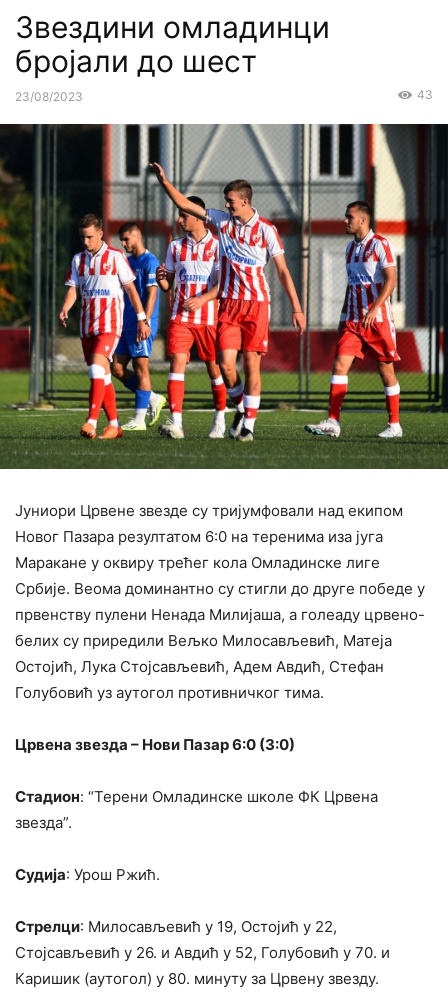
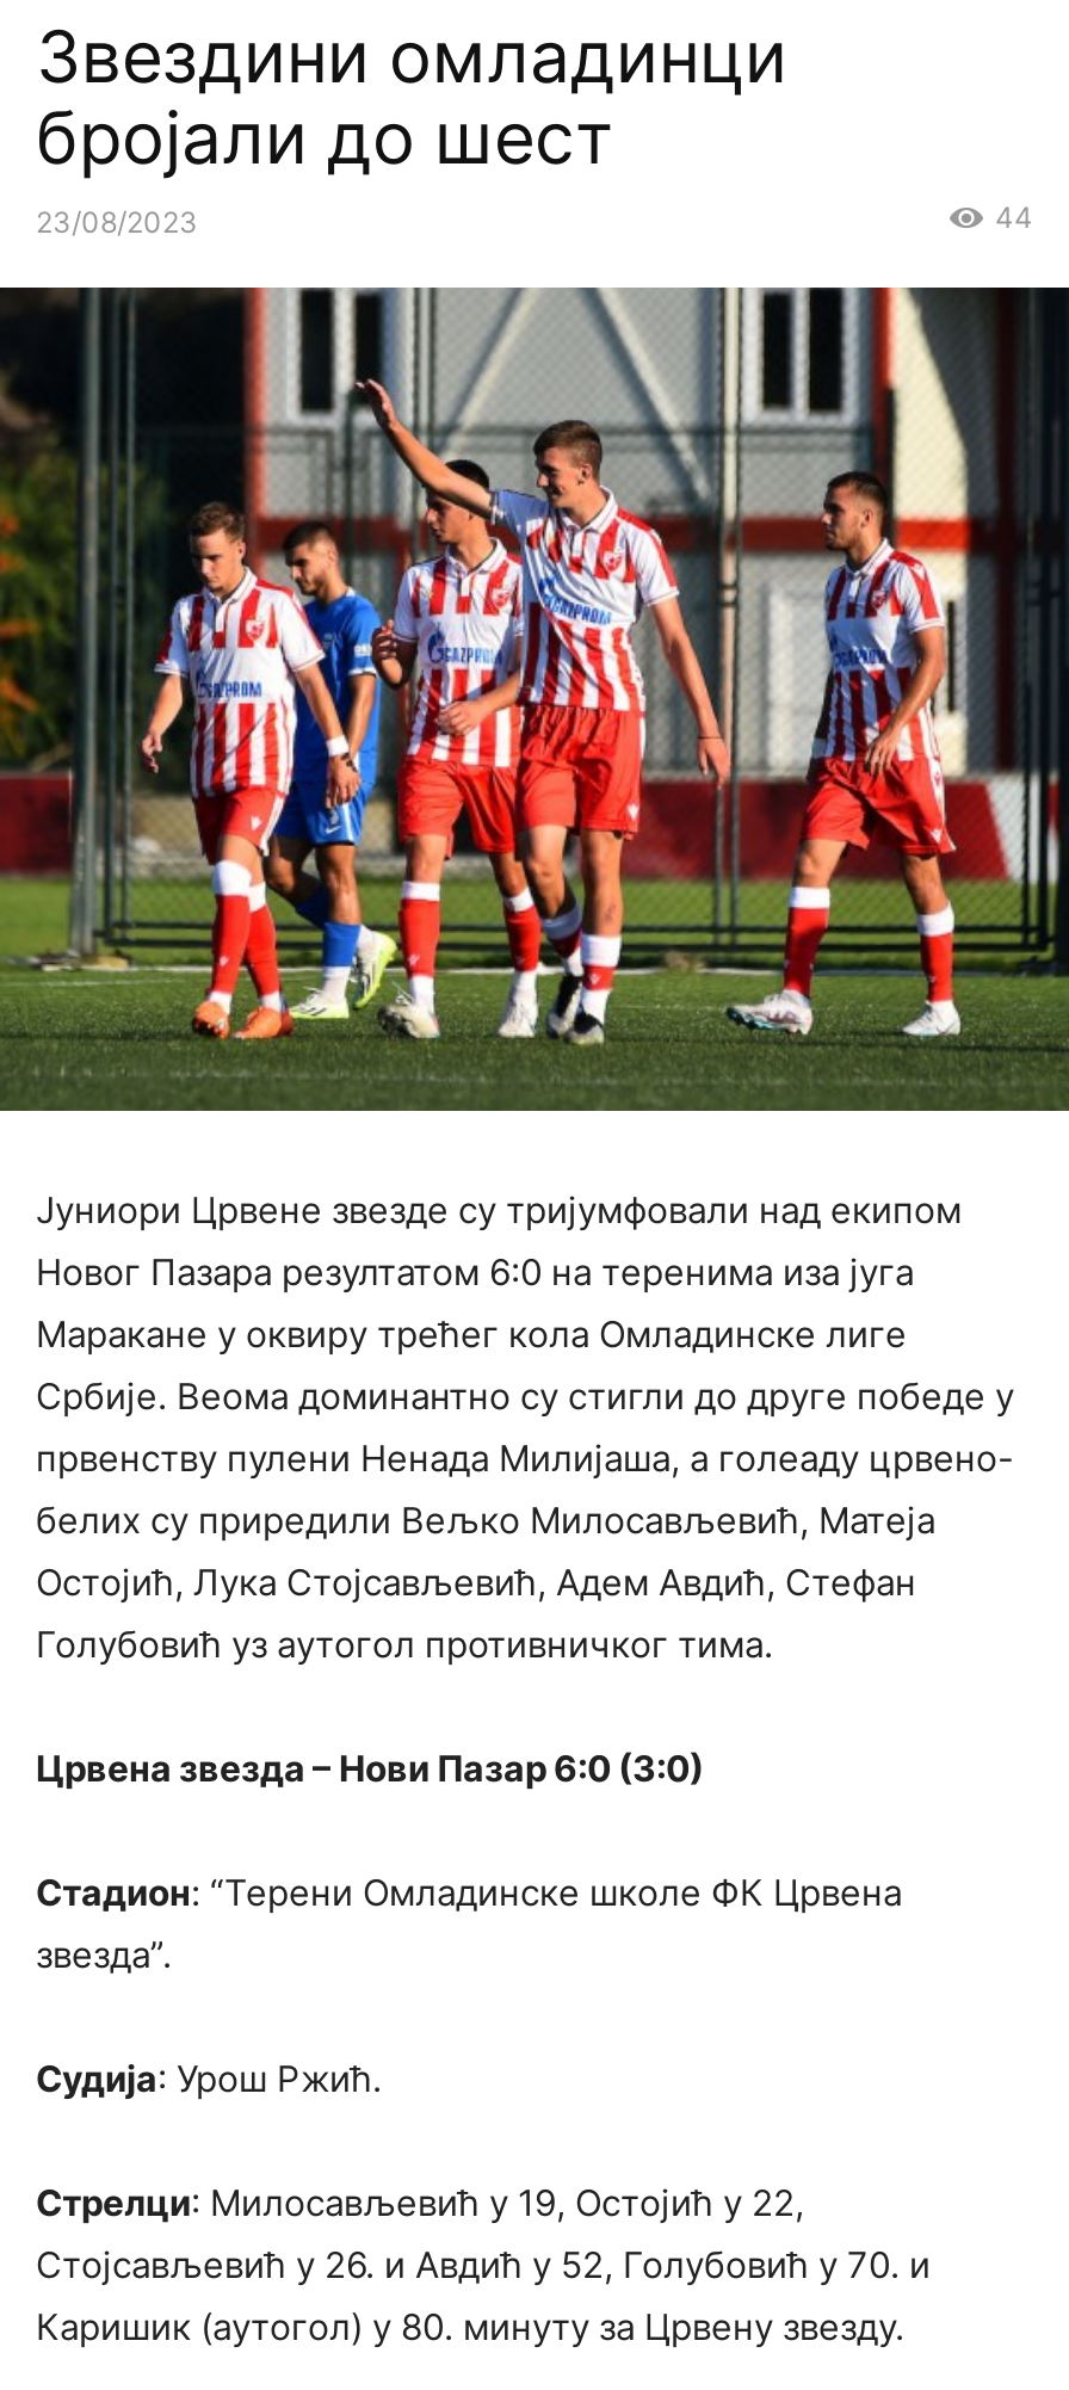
- 43
+ 44
